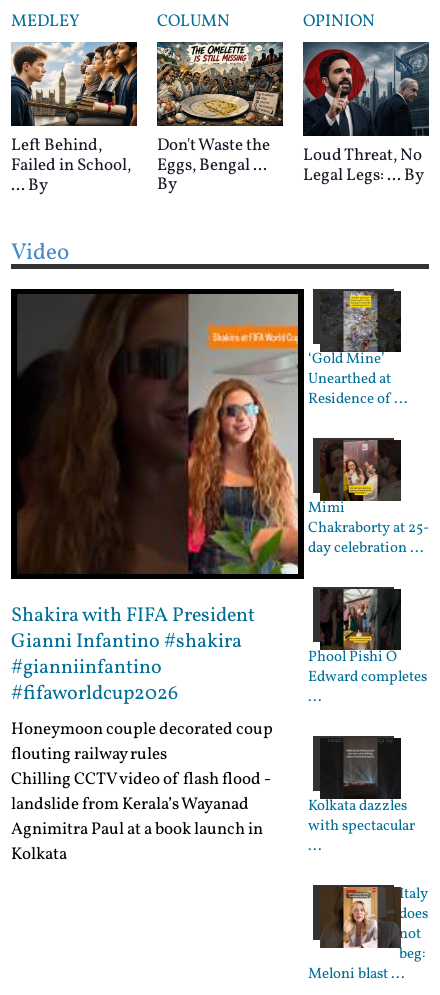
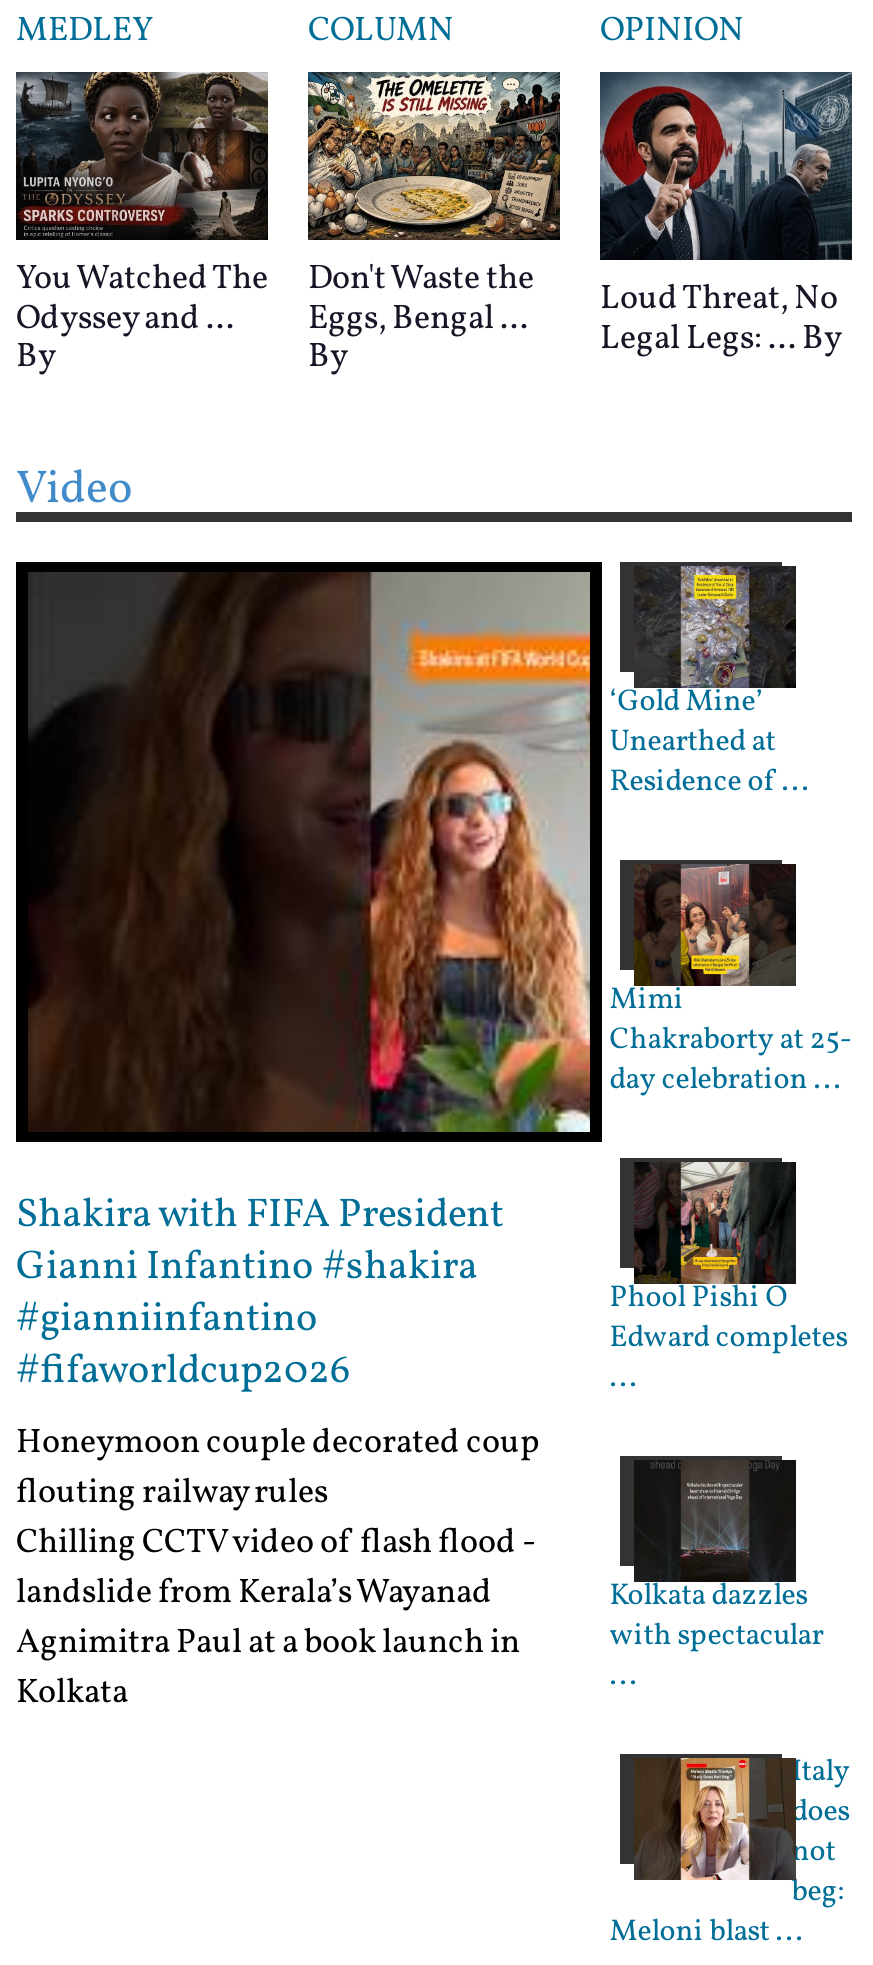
- [image]
- Left Behind,
- Failed in School,
- ... By
+ [image]
+ You Watched The
+ Odyssey and ...
+ By
